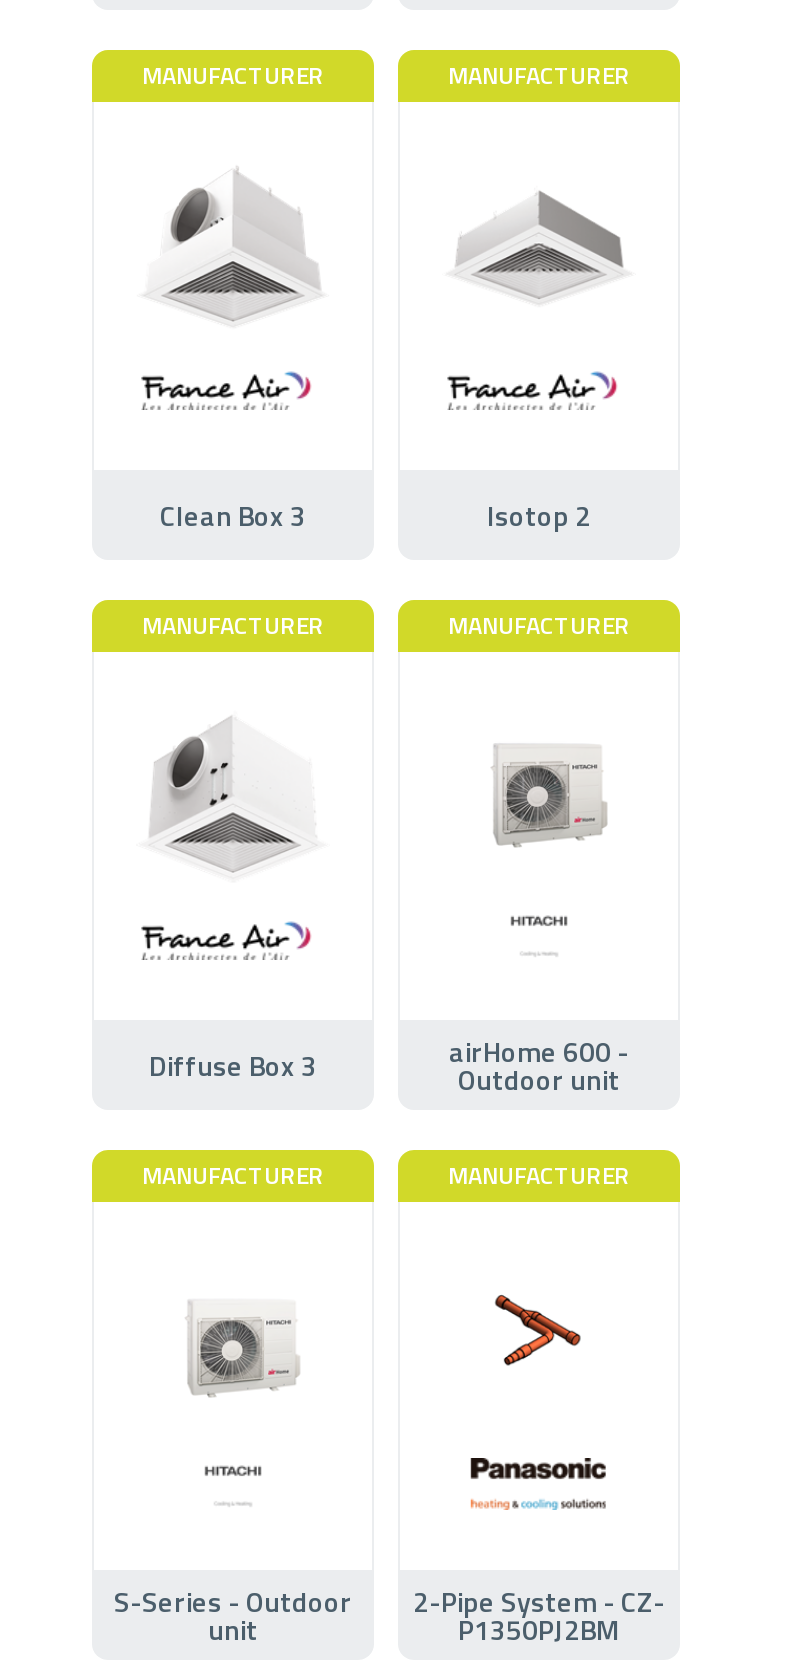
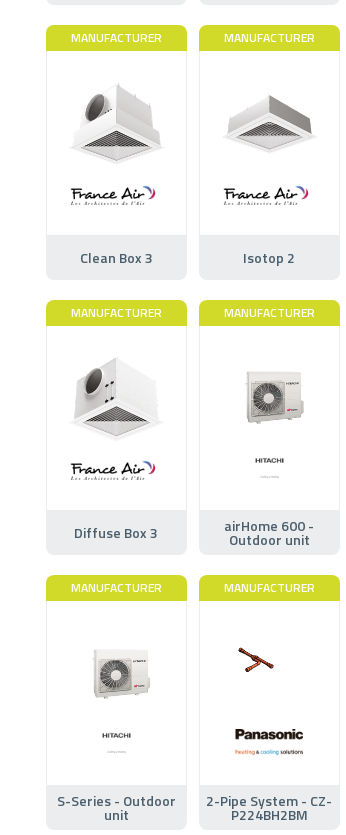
- [image]
+ [image]

- P1350PJ2BM
+ P224BH2BM
